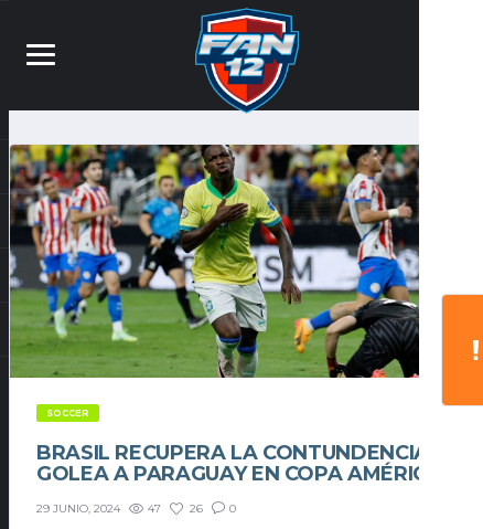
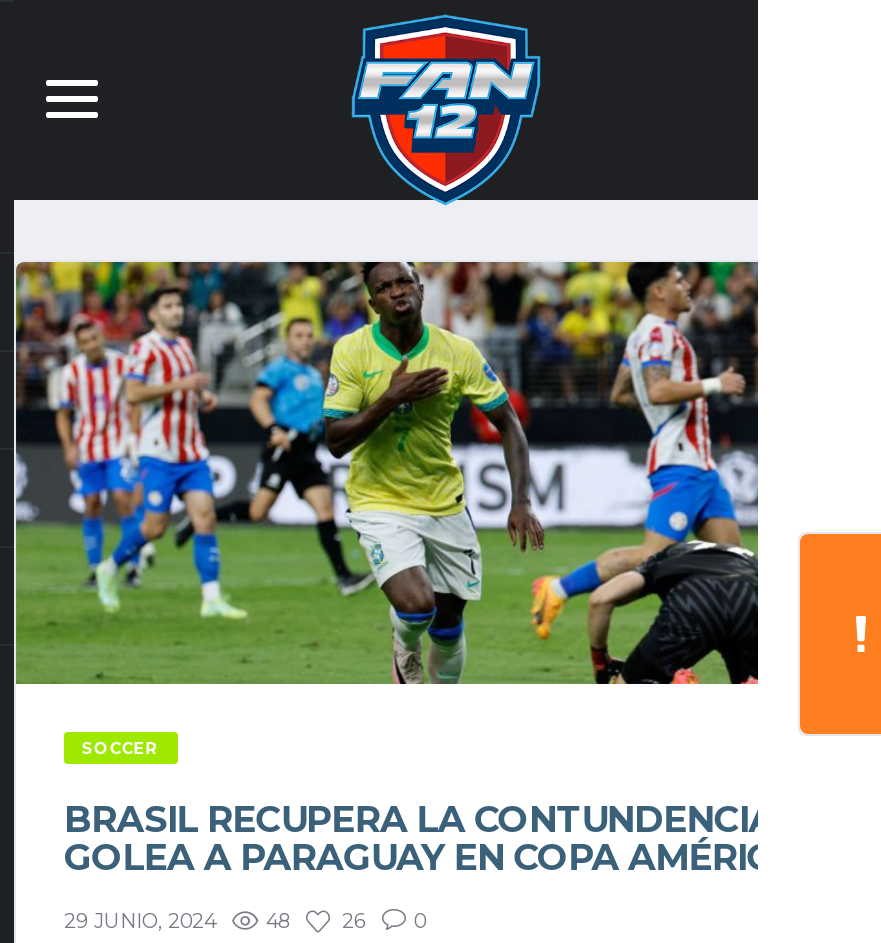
- 47
+ 48
